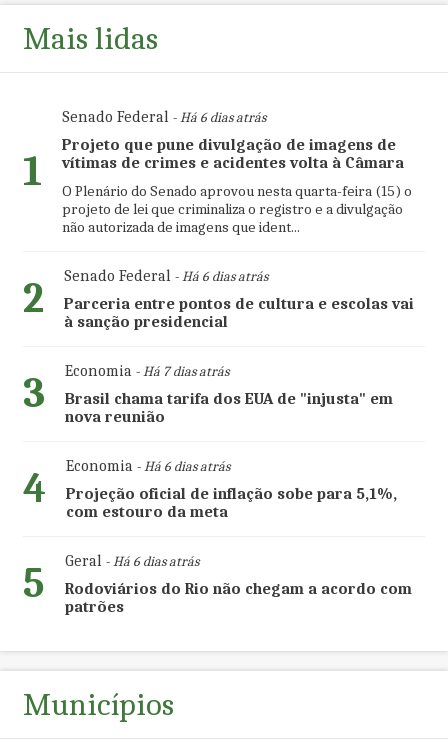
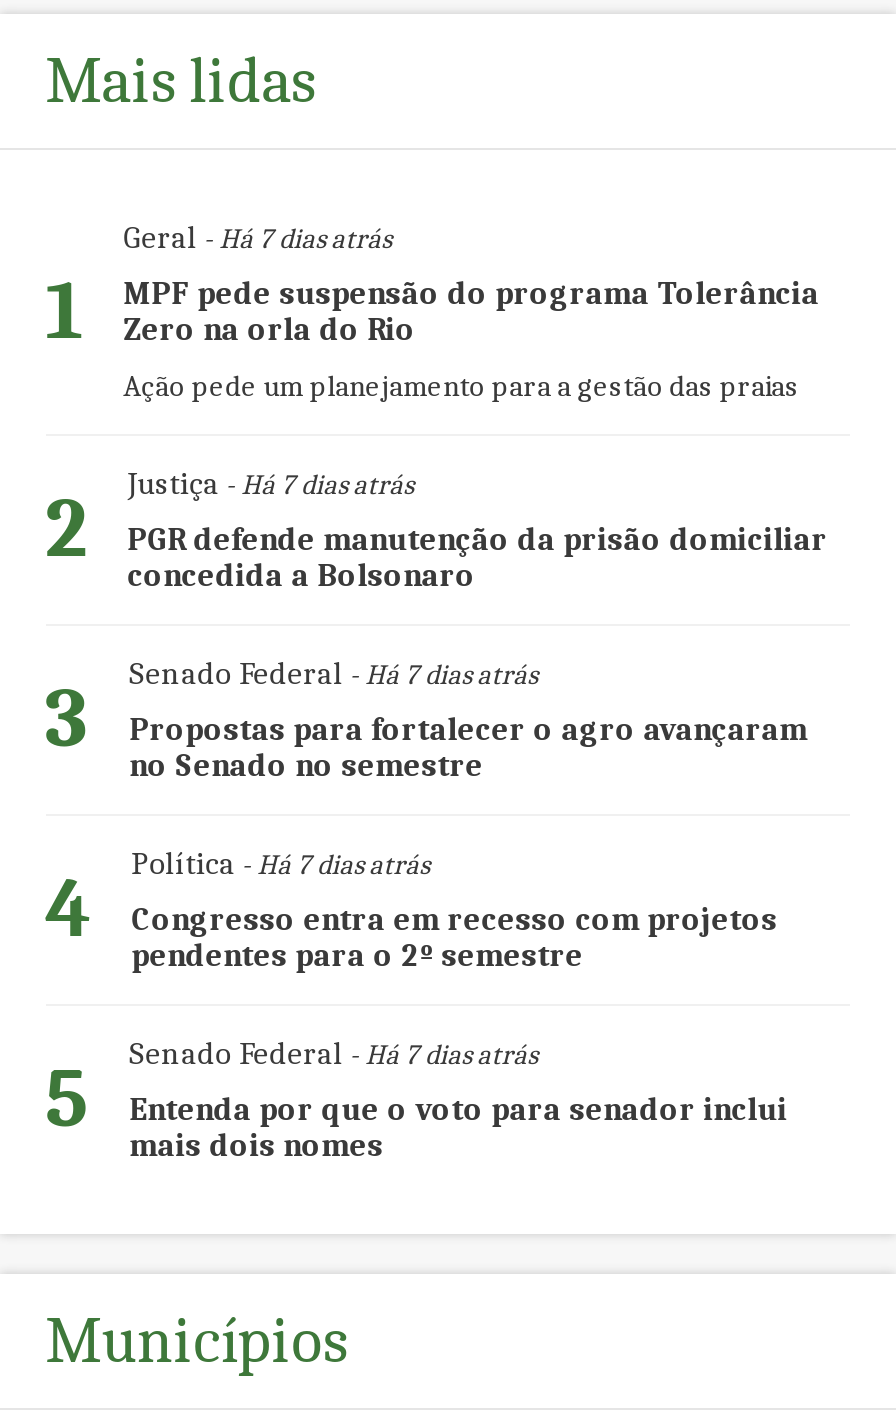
- Senado Federal - Há 6 dias atrás
+ Geral - Há 7 dias atrás

- Projeto que pune divulgação de imagens de
- vítimas de crimes e acidentes volta à Câmara
+ MPF pede suspensão do programa Tolerância
+ Zero na orla do Rio

- O Plenário do Senado aprovou nesta quarta-feira (15) o
- projeto de lei que criminaliza o registro e a divulgação
- não autorizada de imagens que ident...
+ Ação pede um planejamento para a gestão das praias

- Senado Federal - Há 6 dias atrás
+ Justiça - Há 7 dias atrás

- Parceria entre pontos de cultura e escolas vai
- à sanção presidencial
+ PGR defende manutenção da prisão domiciliar
+ concedida a Bolsonaro

- Economia - Há 7 dias atrás
+ Senado Federal - Há 7 dias atrás

- Brasil chama tarifa dos EUA de "injusta" em
- nova reunião
+ Propostas para fortalecer o agro avançaram
+ no Senado no semestre

- Economia - Há 6 dias atrás
+ Política - Há 7 dias atrás

- Projeção oficial de inflação sobe para 5,1%,
- com estouro da meta
+ Congresso entra em recesso com projetos
+ pendentes para o 2º semestre

- Geral - Há 6 dias atrás
+ Senado Federal - Há 7 dias atrás

- Rodoviários do Rio não chegam a acordo com
- patrões
+ Entenda por que o voto para senador inclui
+ mais dois nomes
